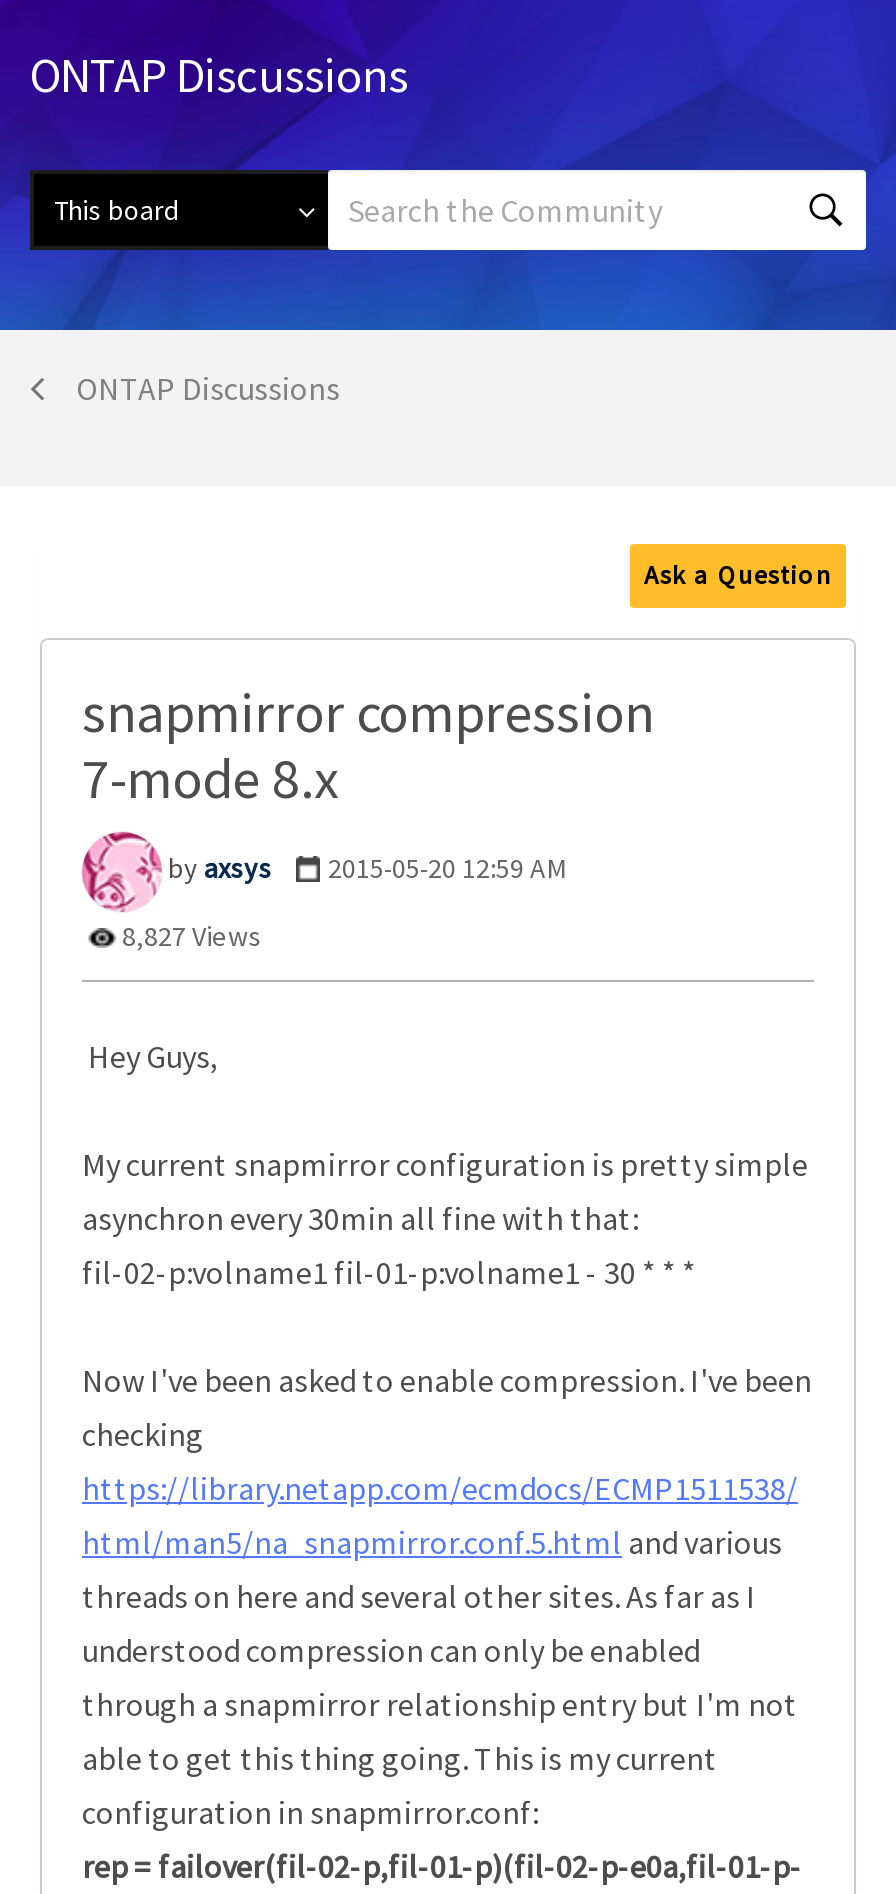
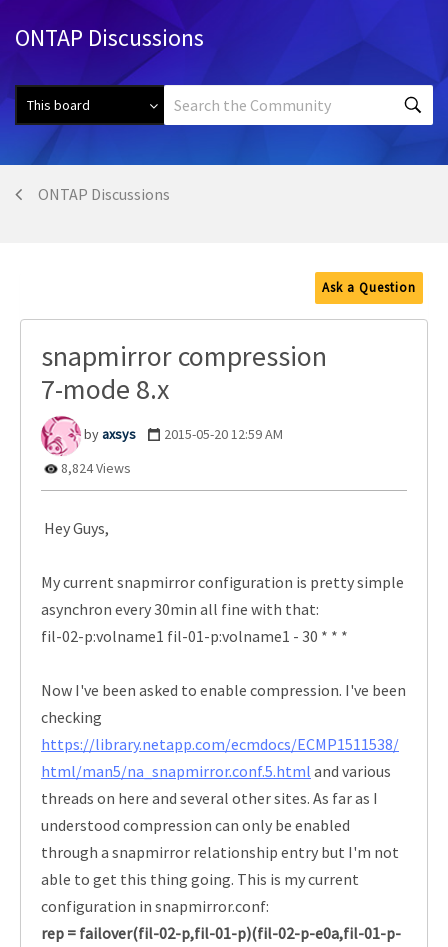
- 8,827 Views
+ 8,824 Views
